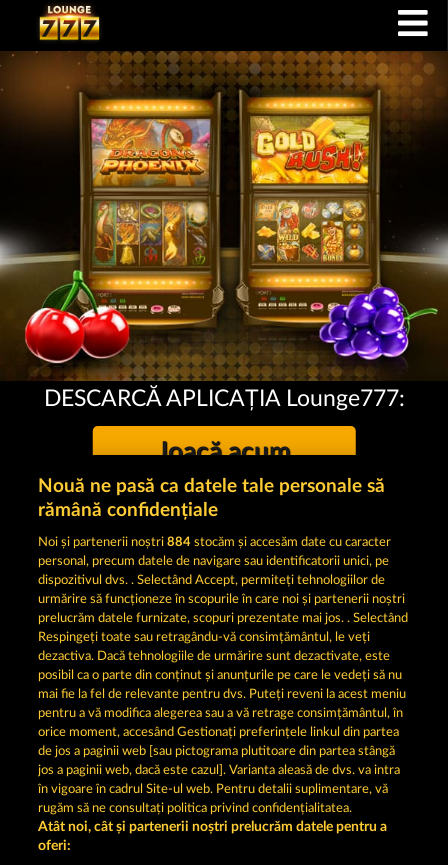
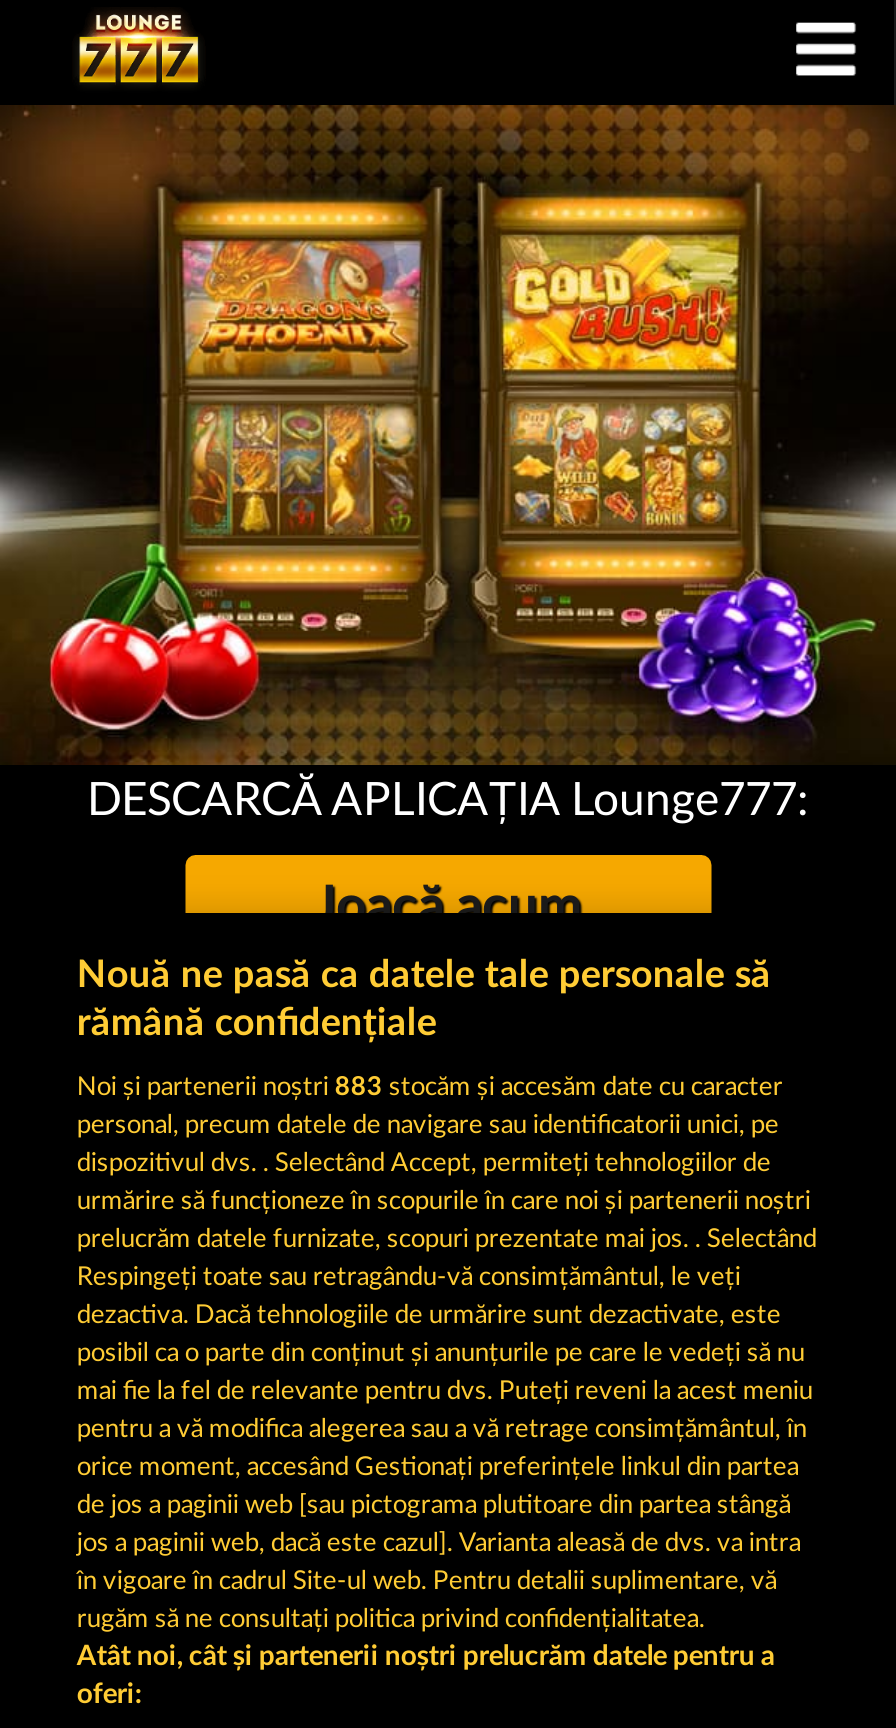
- Noi și partenerii noștri 884 stocăm și accesăm date cu caracter
+ Noi și partenerii noștri 883 stocăm și accesăm date cu caracter
